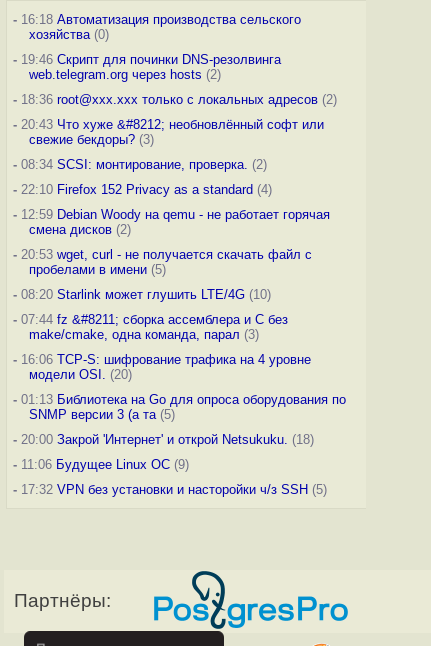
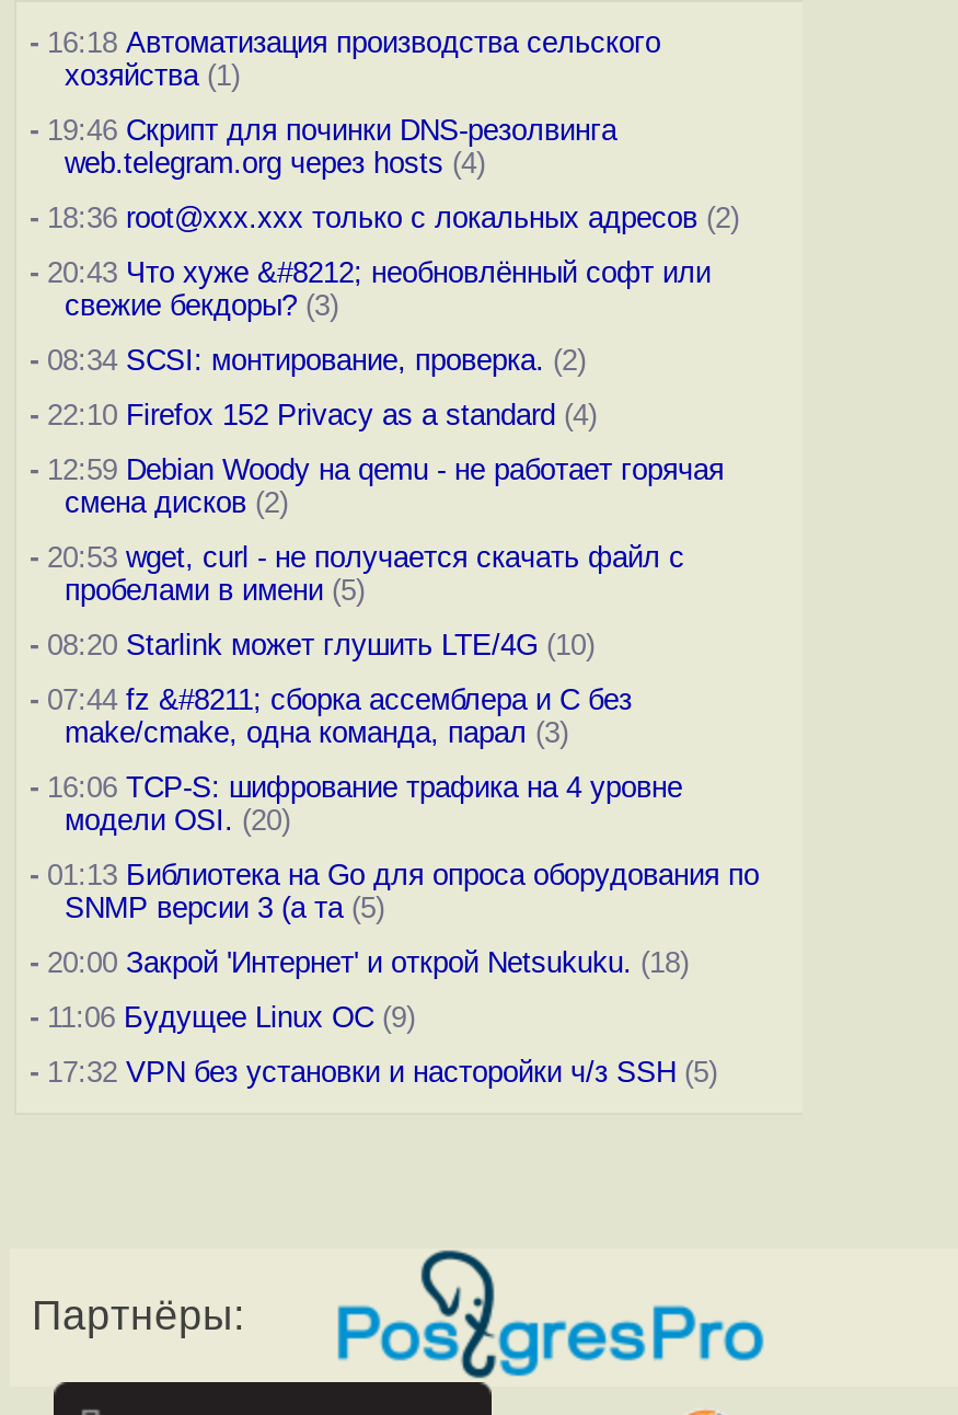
- хозяйства (0)
+ хозяйства (1)

- web.telegram.org через hosts (2)
+ web.telegram.org через hosts (4)
